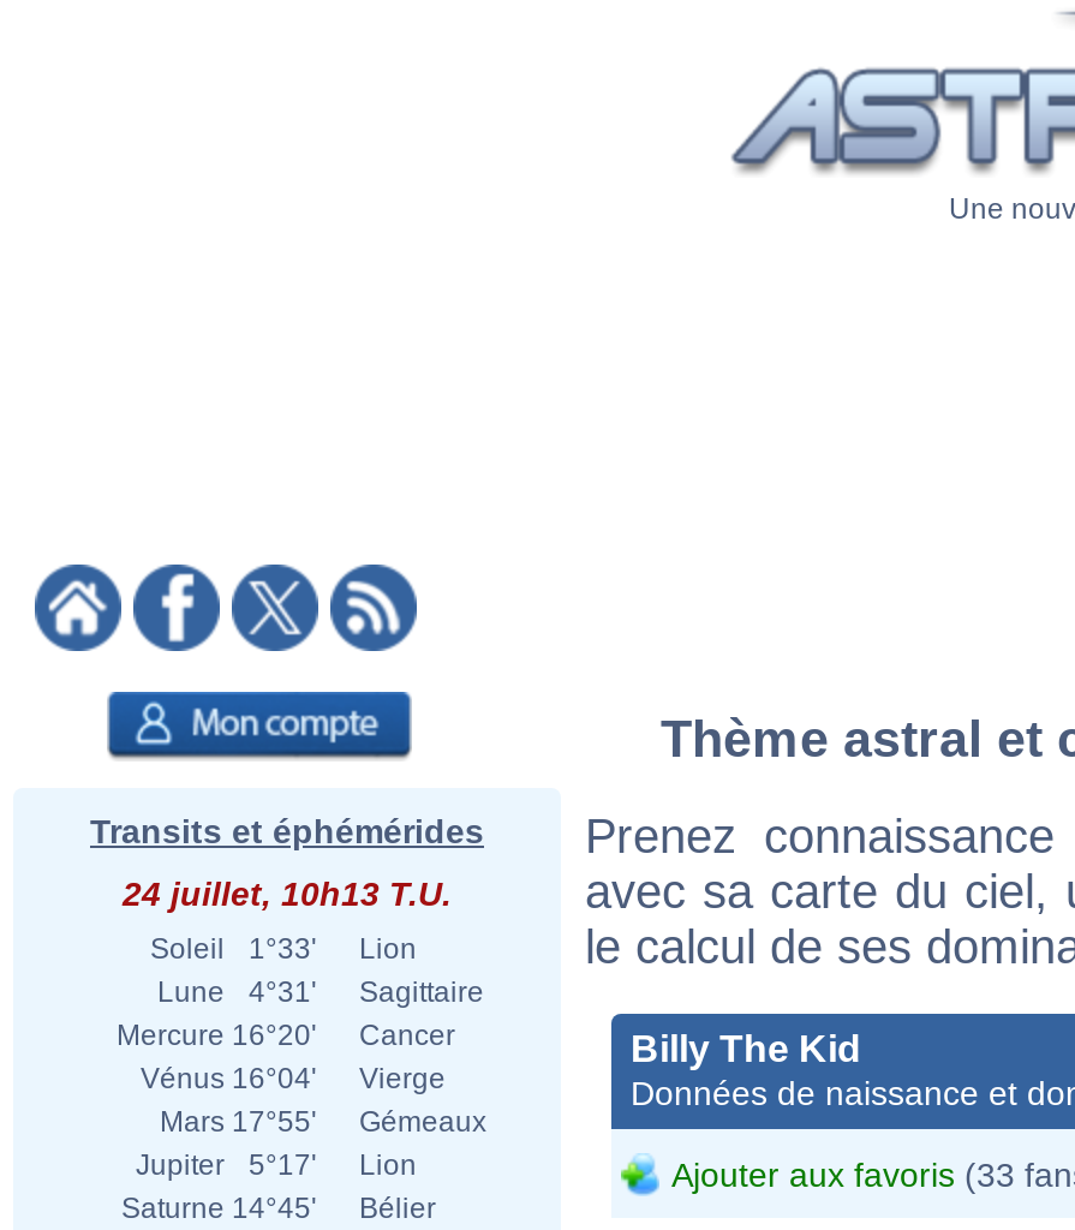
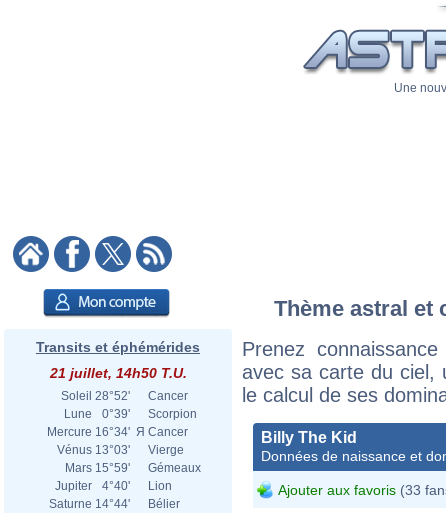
- 24 juillet, 10h13 T.U.
+ 21 juillet, 14h50 T.U.

- Soleil 1°33'
- Lion
- Lune 4°31'
- Sagittaire
- Mercure 16°20'
+ Soleil 28°52'

moved up: Cancer

- Vénus 16°04'
+ Lune 0°39'
+ Scorpion
+ Mercure 16°34' Я Cancer
+ Vénus 13°03'

- Mars 17°55' Gémeaux
+ Mars 15°59' Gémeaux

- Jupiter 5°17' Lion
+ Jupiter 4°40' Lion

- Saturne 14°45' Bélier
+ Saturne 14°44' Bélier
